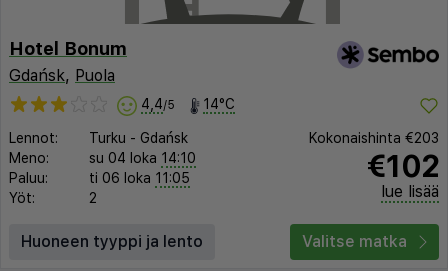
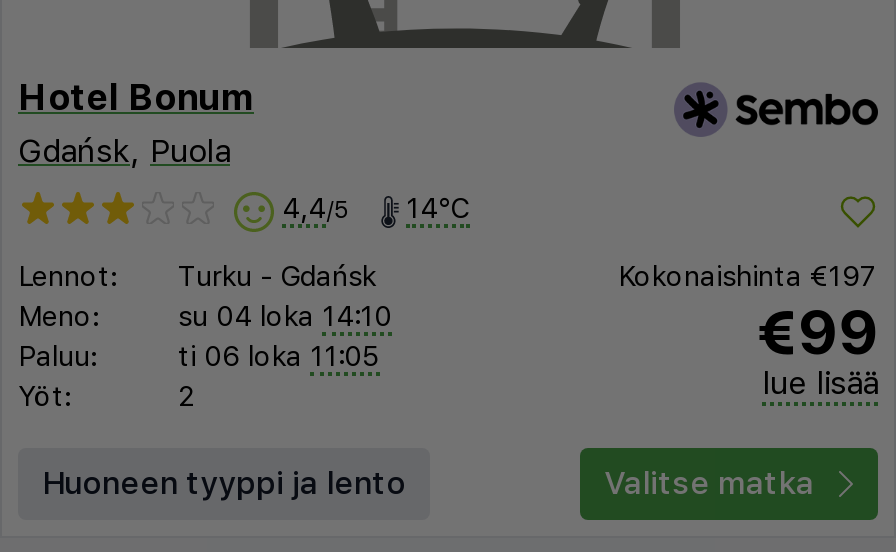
- Kokonaishinta €203
+ Kokonaishinta €197

- €102
+ €99
